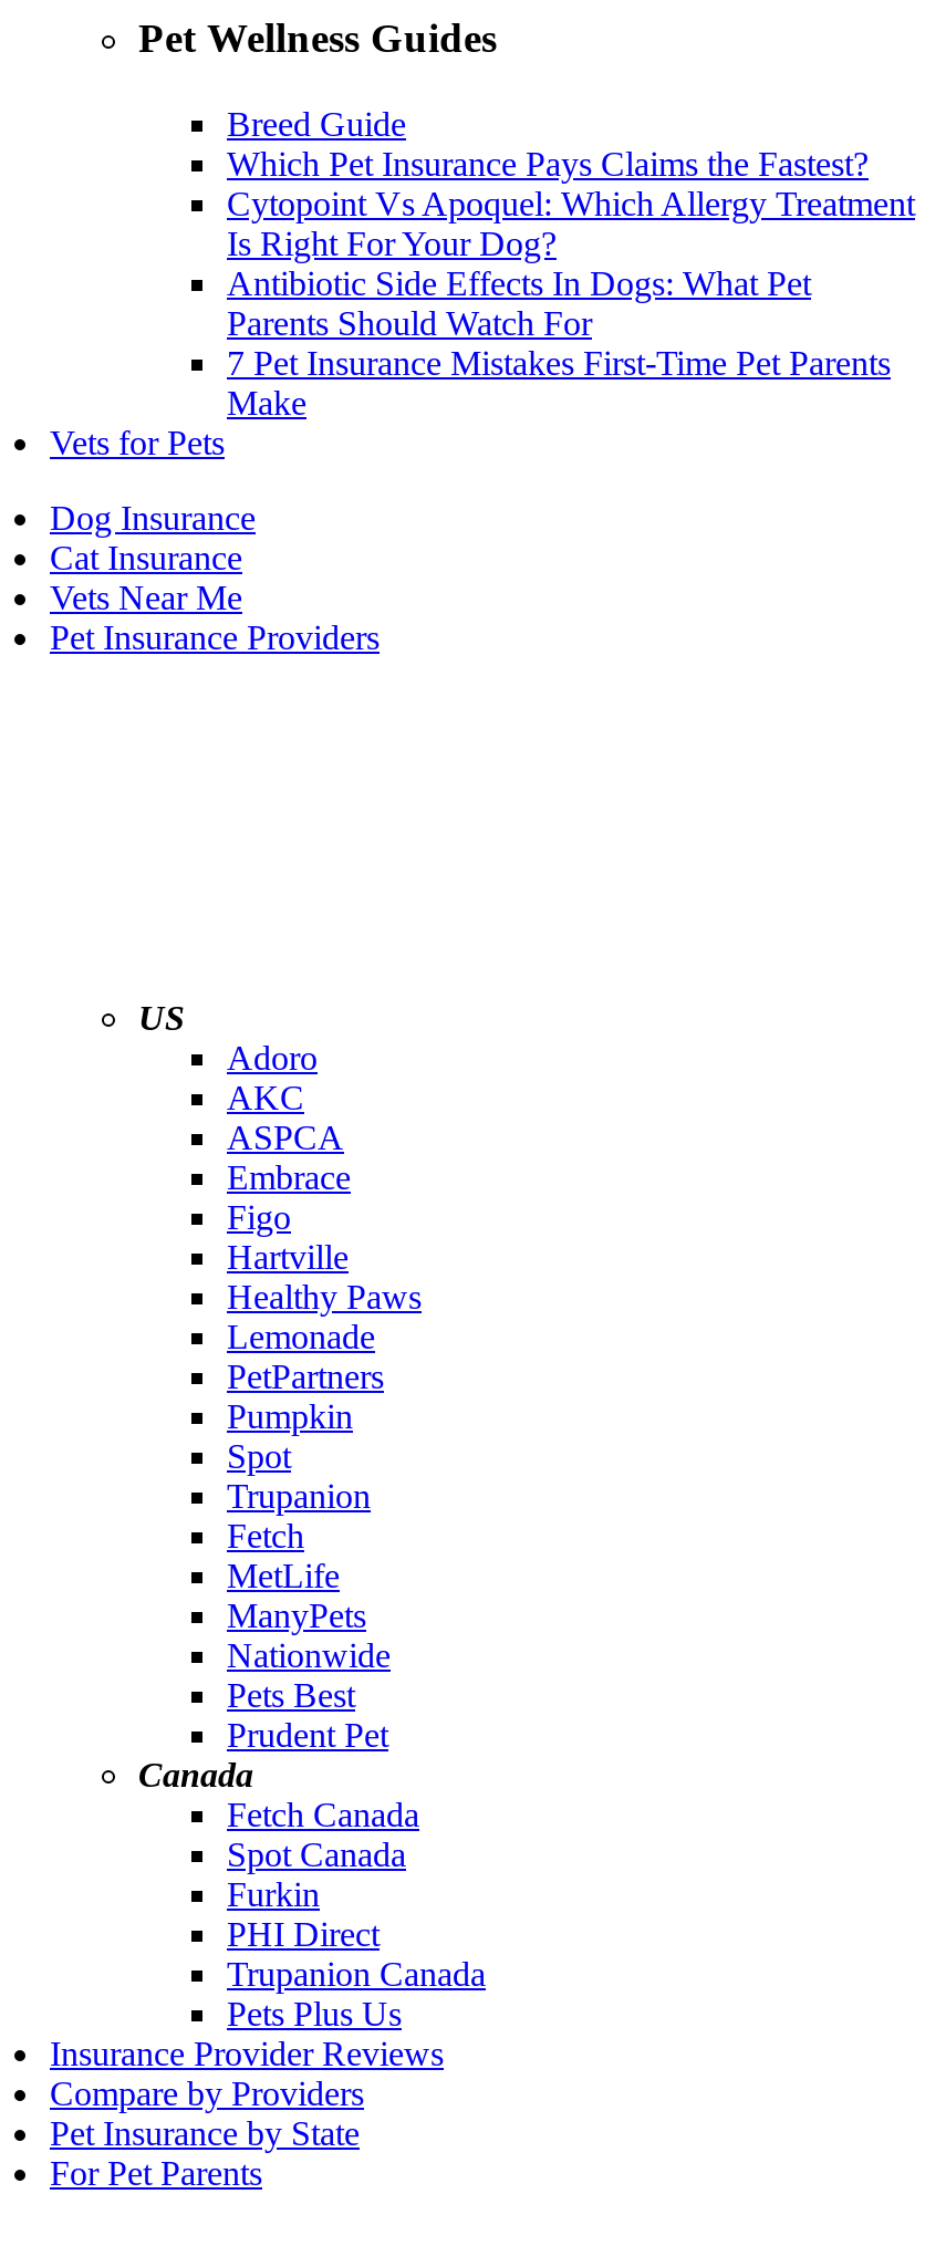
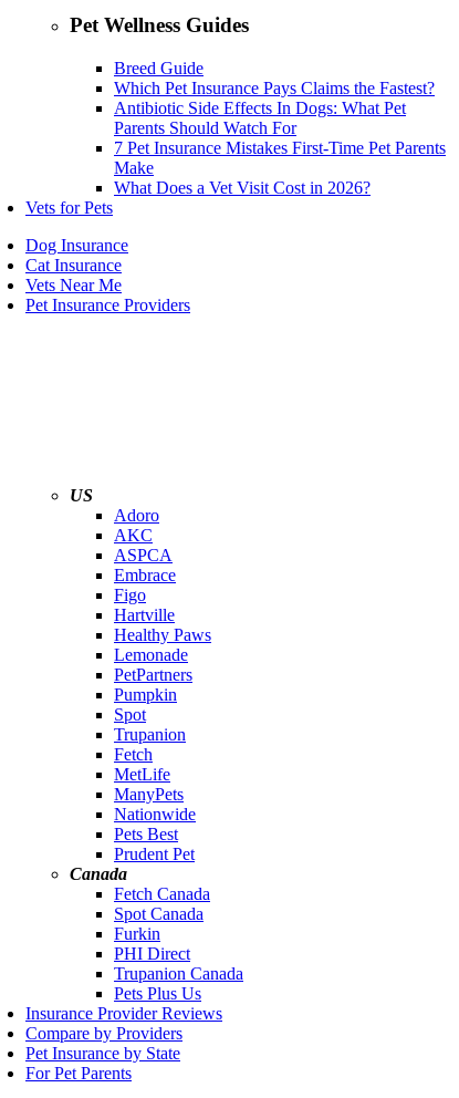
- Cytopoint Vs Apoquel: Which Allergy Treatment
- Is Right For Your Dog?

moved up: Antibiotic Side Effects In Dogs: What Pet | Parents Should Watch For | 7 Pet Insurance Mistakes First-Time Pet Parents | Make

+ What Does a Vet Visit Cost in 2026?
